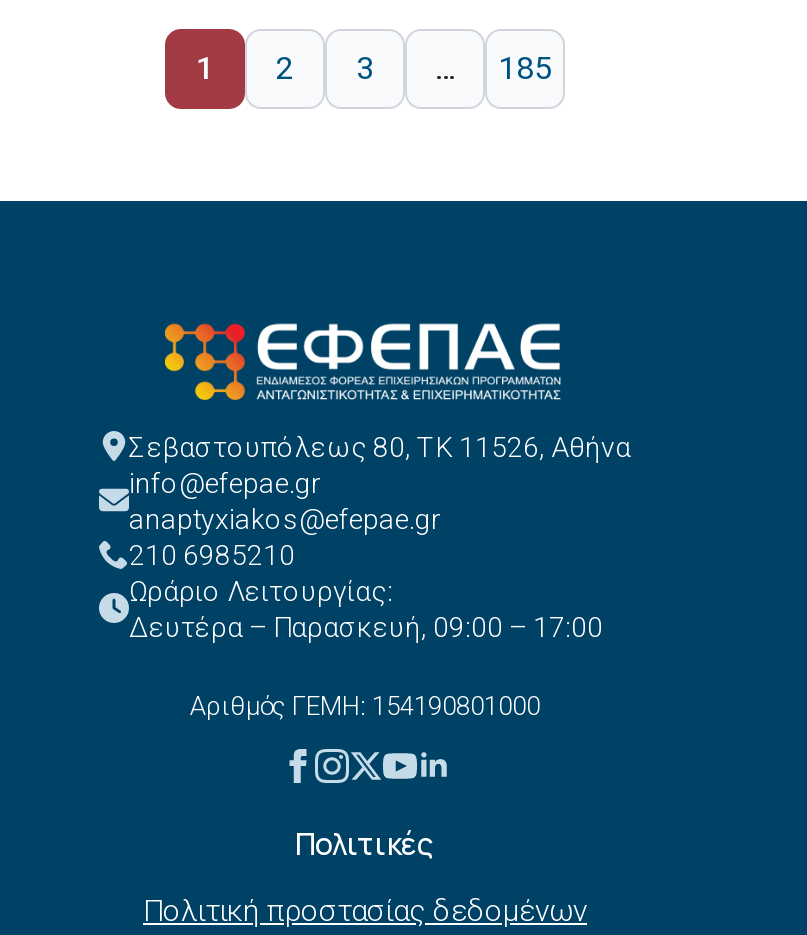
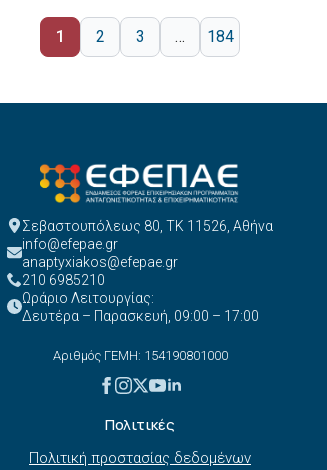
- 185
+ 184
